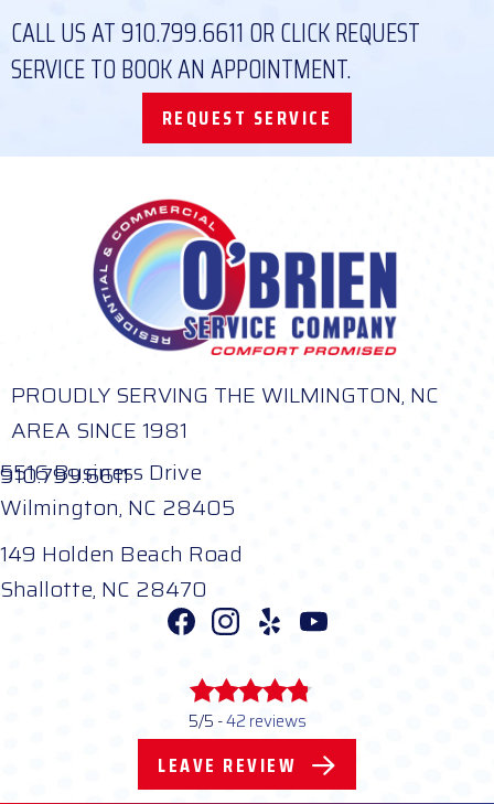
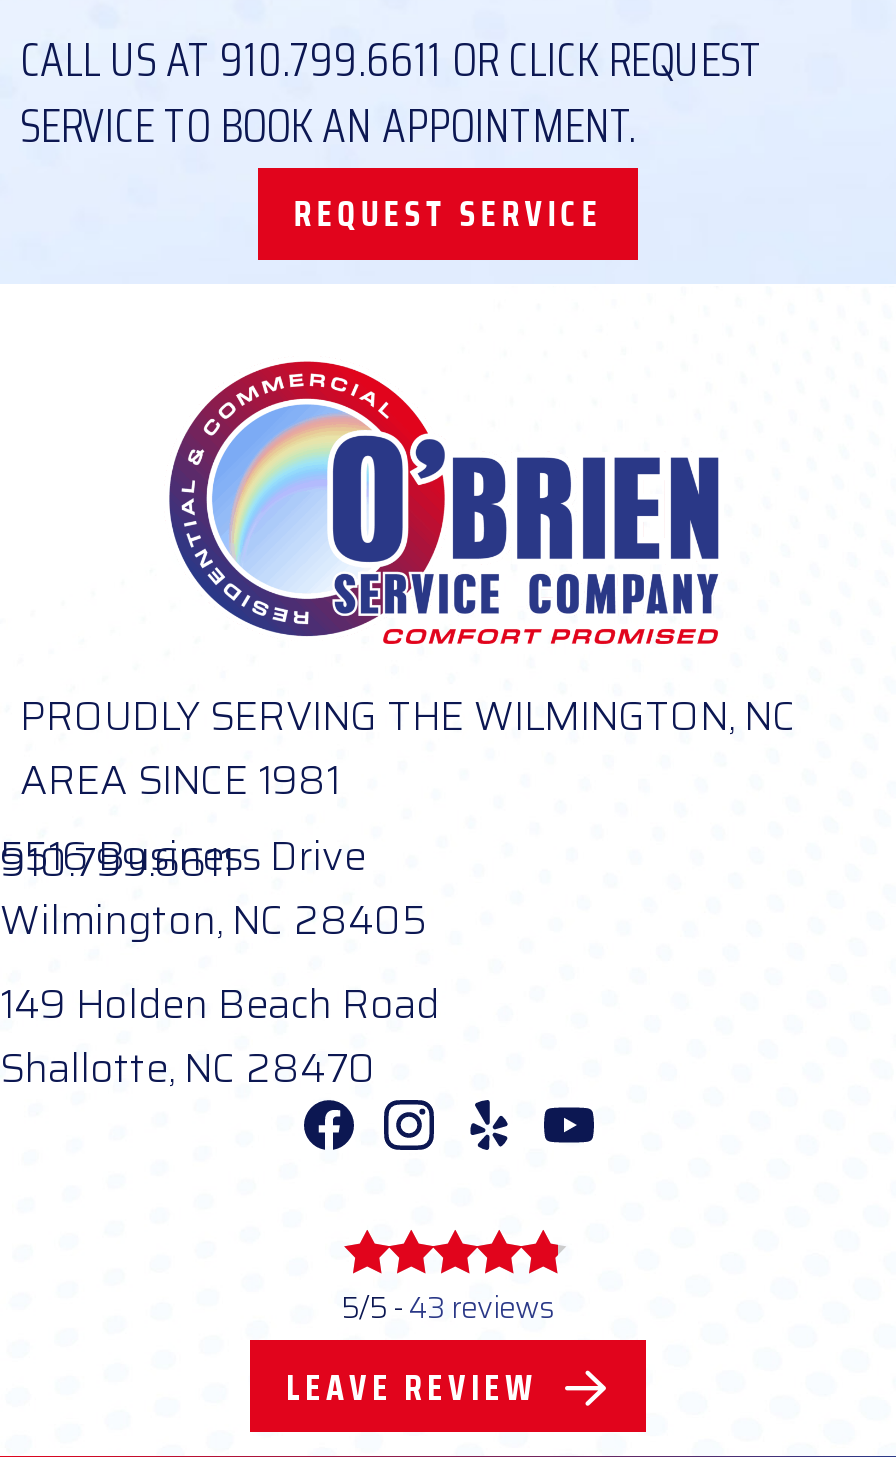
- 5/5 -42 reviews
+ 5/5 -43 reviews
